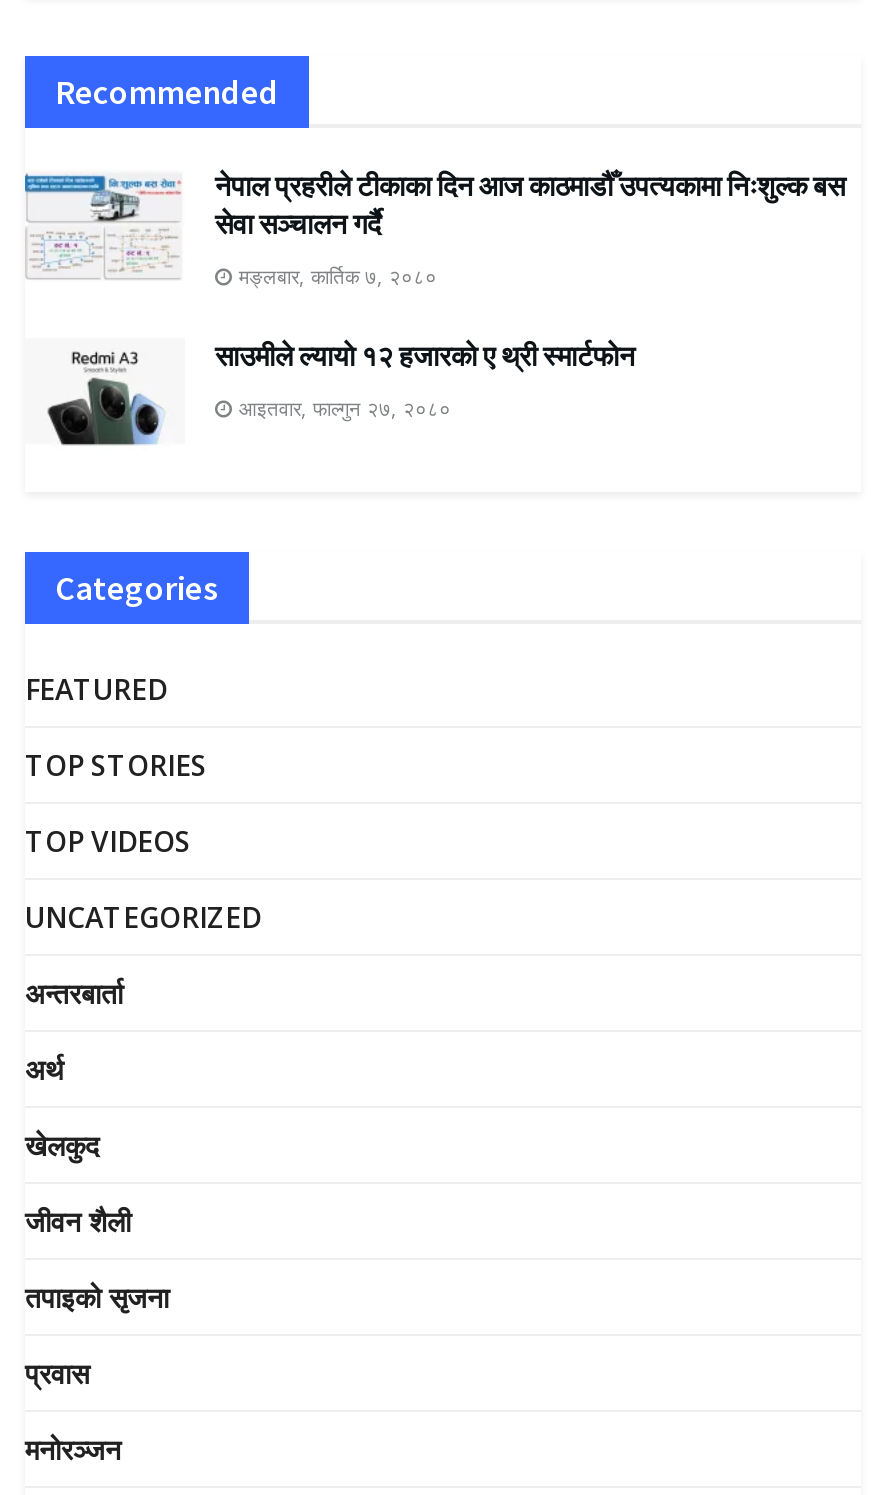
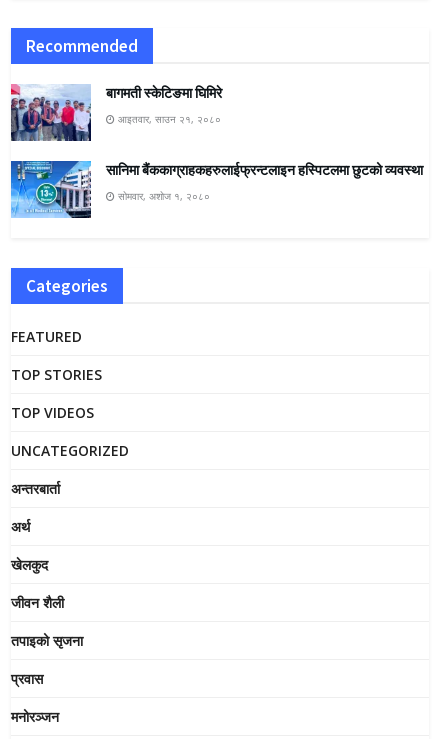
- [image]
- नेपाल प्रहरीले टीकाका दिन आज काठमाडौँ उपत्यकामा निःशुल्क बस
- सेवा सञ्चालन गर्दै
+ [image]
+ बागमती स्केटिङमा घिमिरे

- मङ्लबार, कार्तिक ७, २०८०
+ आइतवार, साउन २१, २०८०

- [image]
- साउमीले ल्यायाे १२ हजारकाे ए थ्री स्मार्टफाेन
+ [image]
+ सानिमा बैंककाग्राहकहरुलाईफ्रन्टलाइन हस्पिटलमा छुटको व्यवस्था

- आइतवार, फाल्गुन २७, २०८०
+ सोमवार, अशोज १, २०८०
